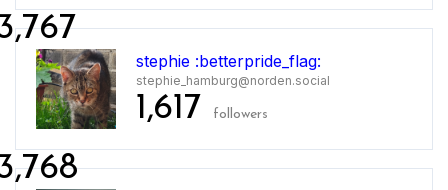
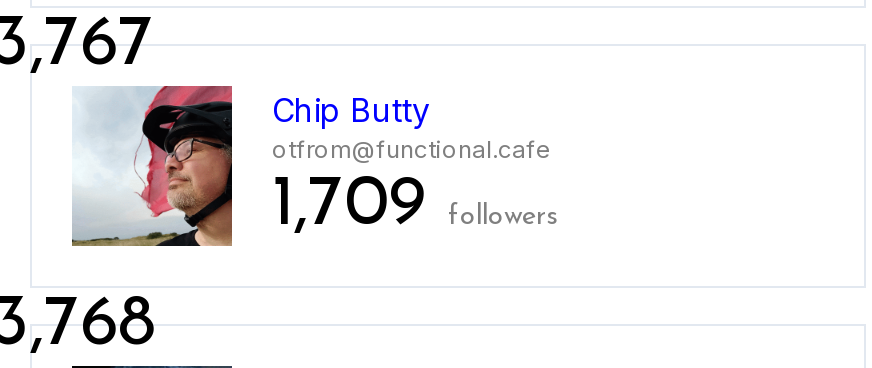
- [image]
- stephie :betterpride_flag:
- stephie_hamburg@norden.social
- 1,617
+ [image]
+ Chip Butty
+ otfrom@functional.cafe
+ 1,709
